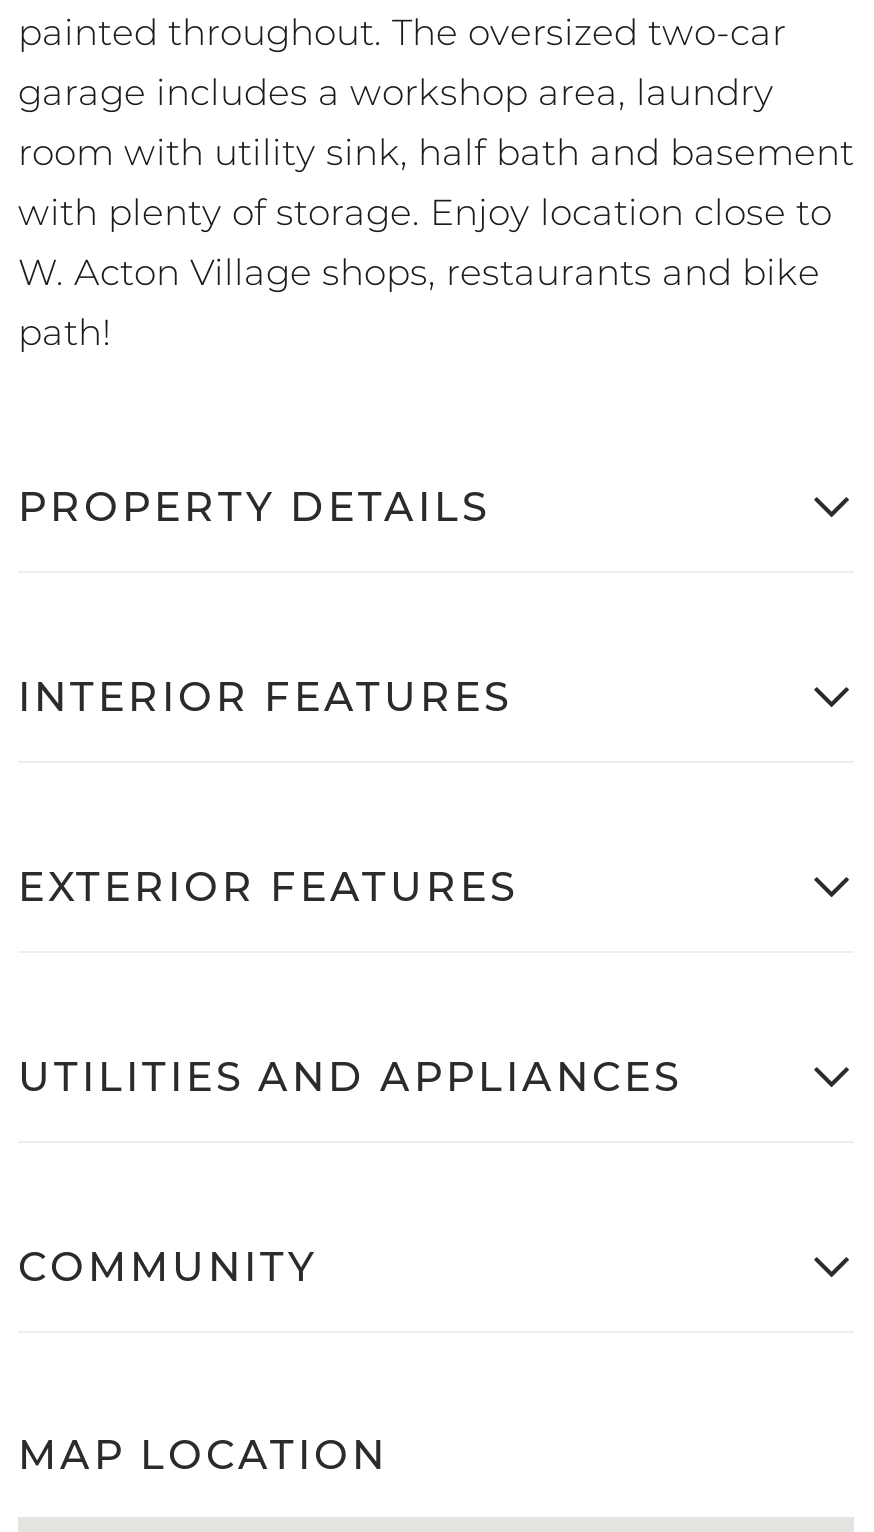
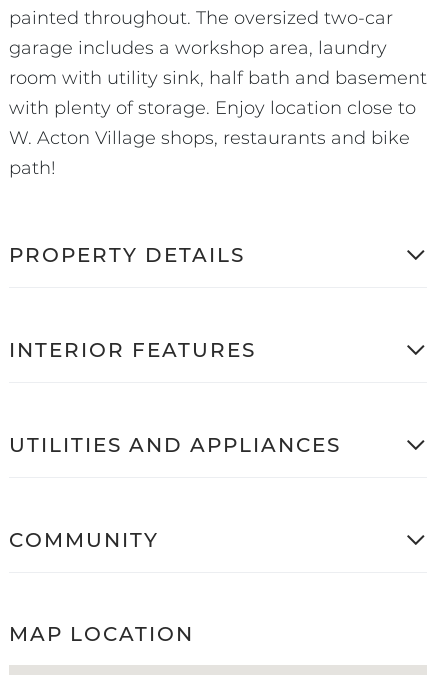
- EXTERIOR FEATURES
